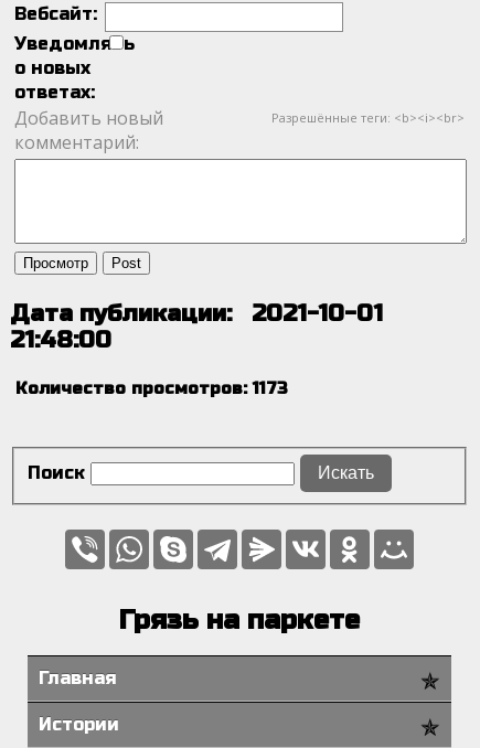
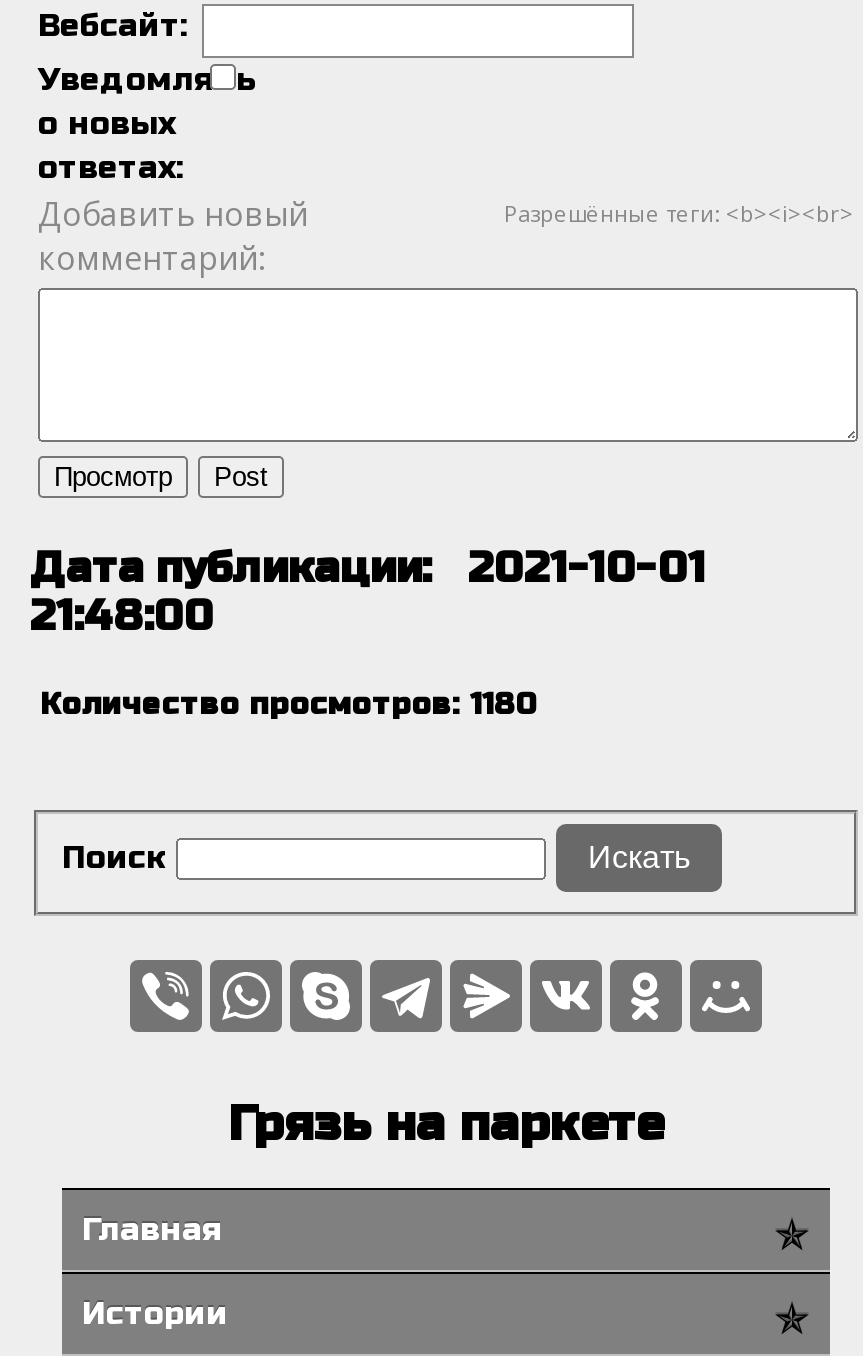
- Количество просмотров: 1173
+ Количество просмотров: 1180
